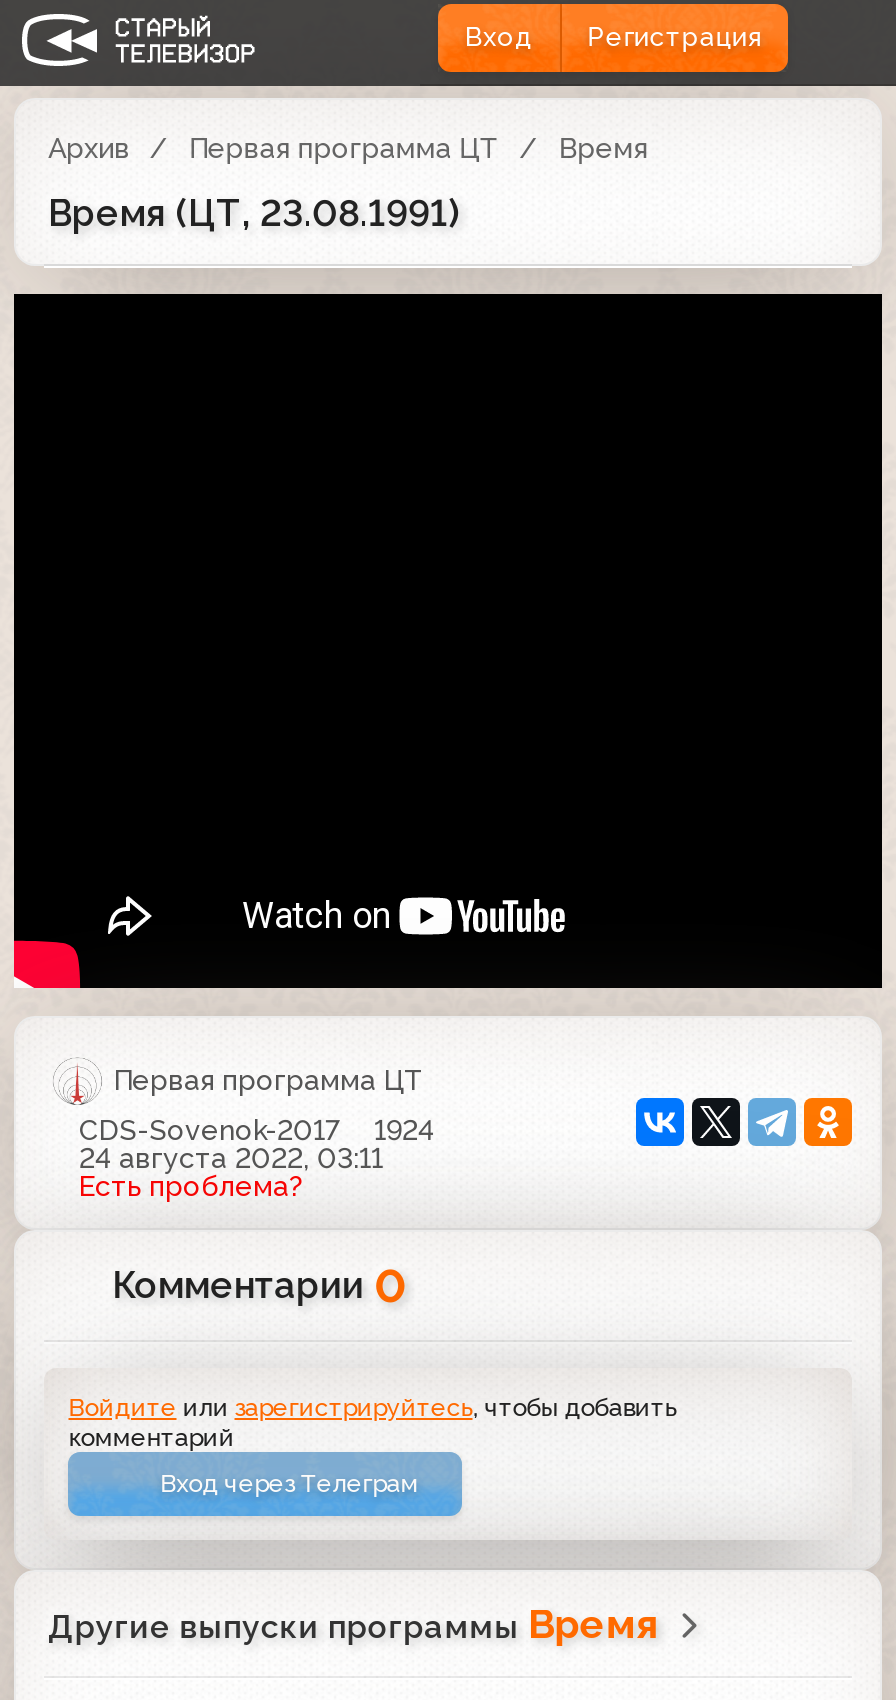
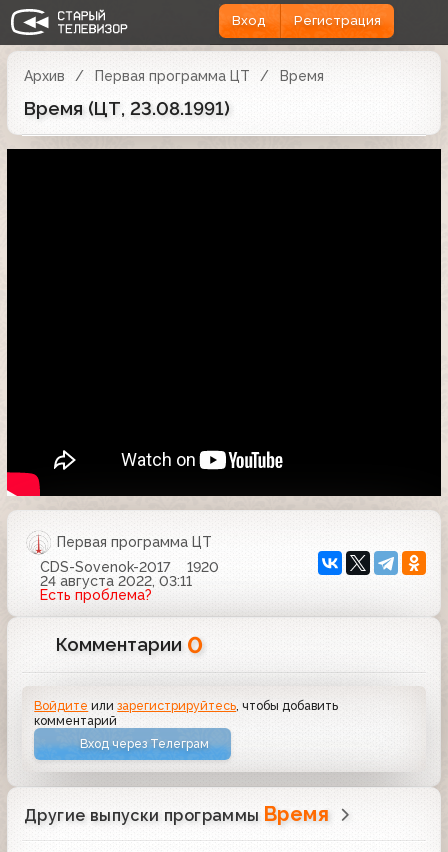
- CDS-Sovenok-2017 1924
+ CDS-Sovenok-2017 1920
